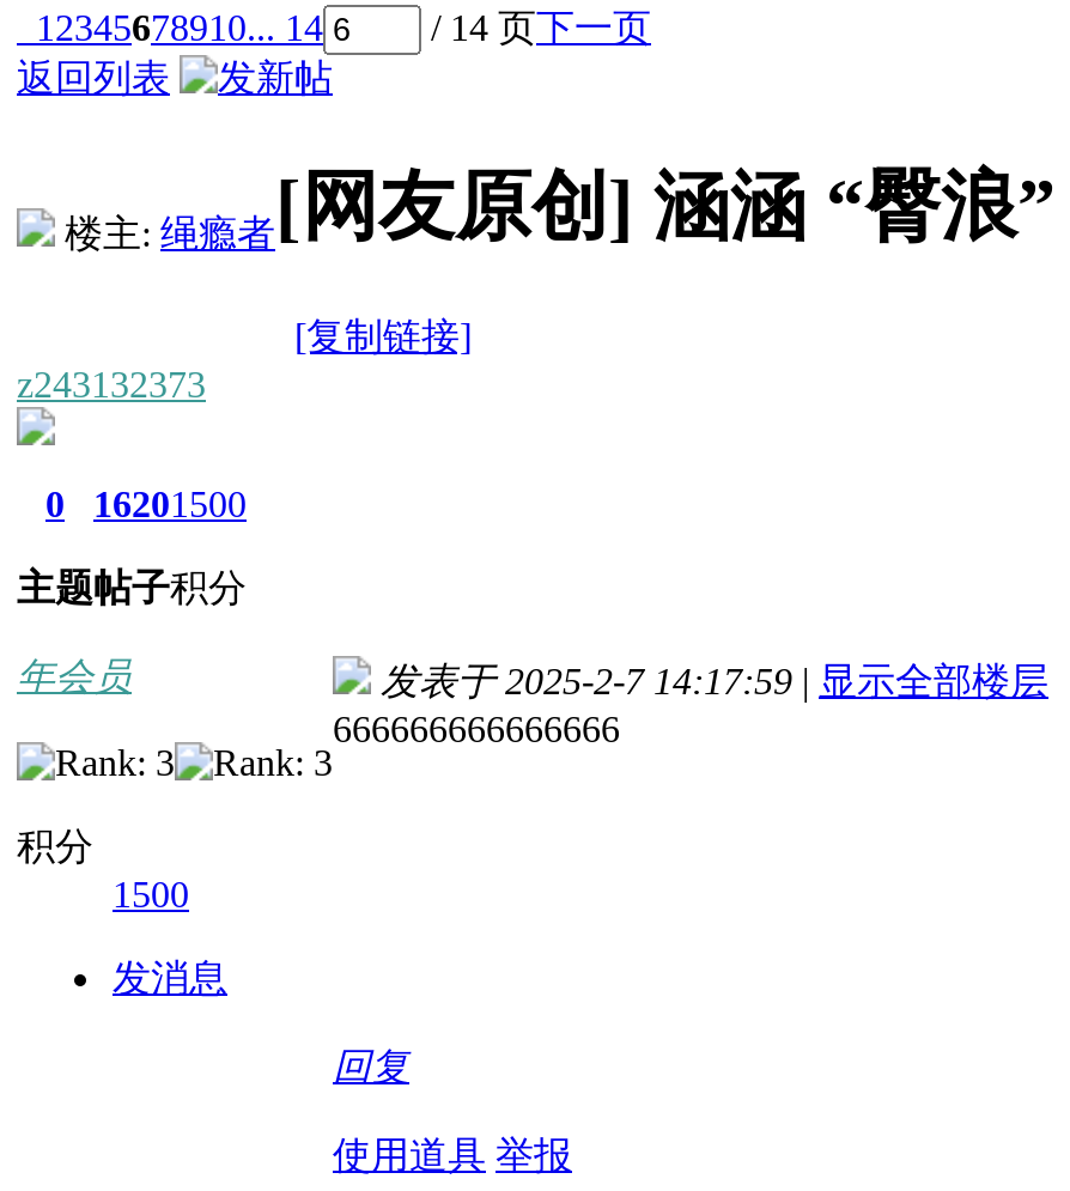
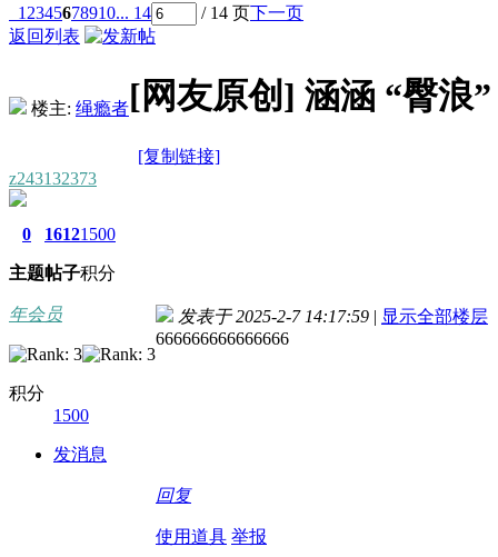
- 0 1620 1500
+ 0 1612 1500
